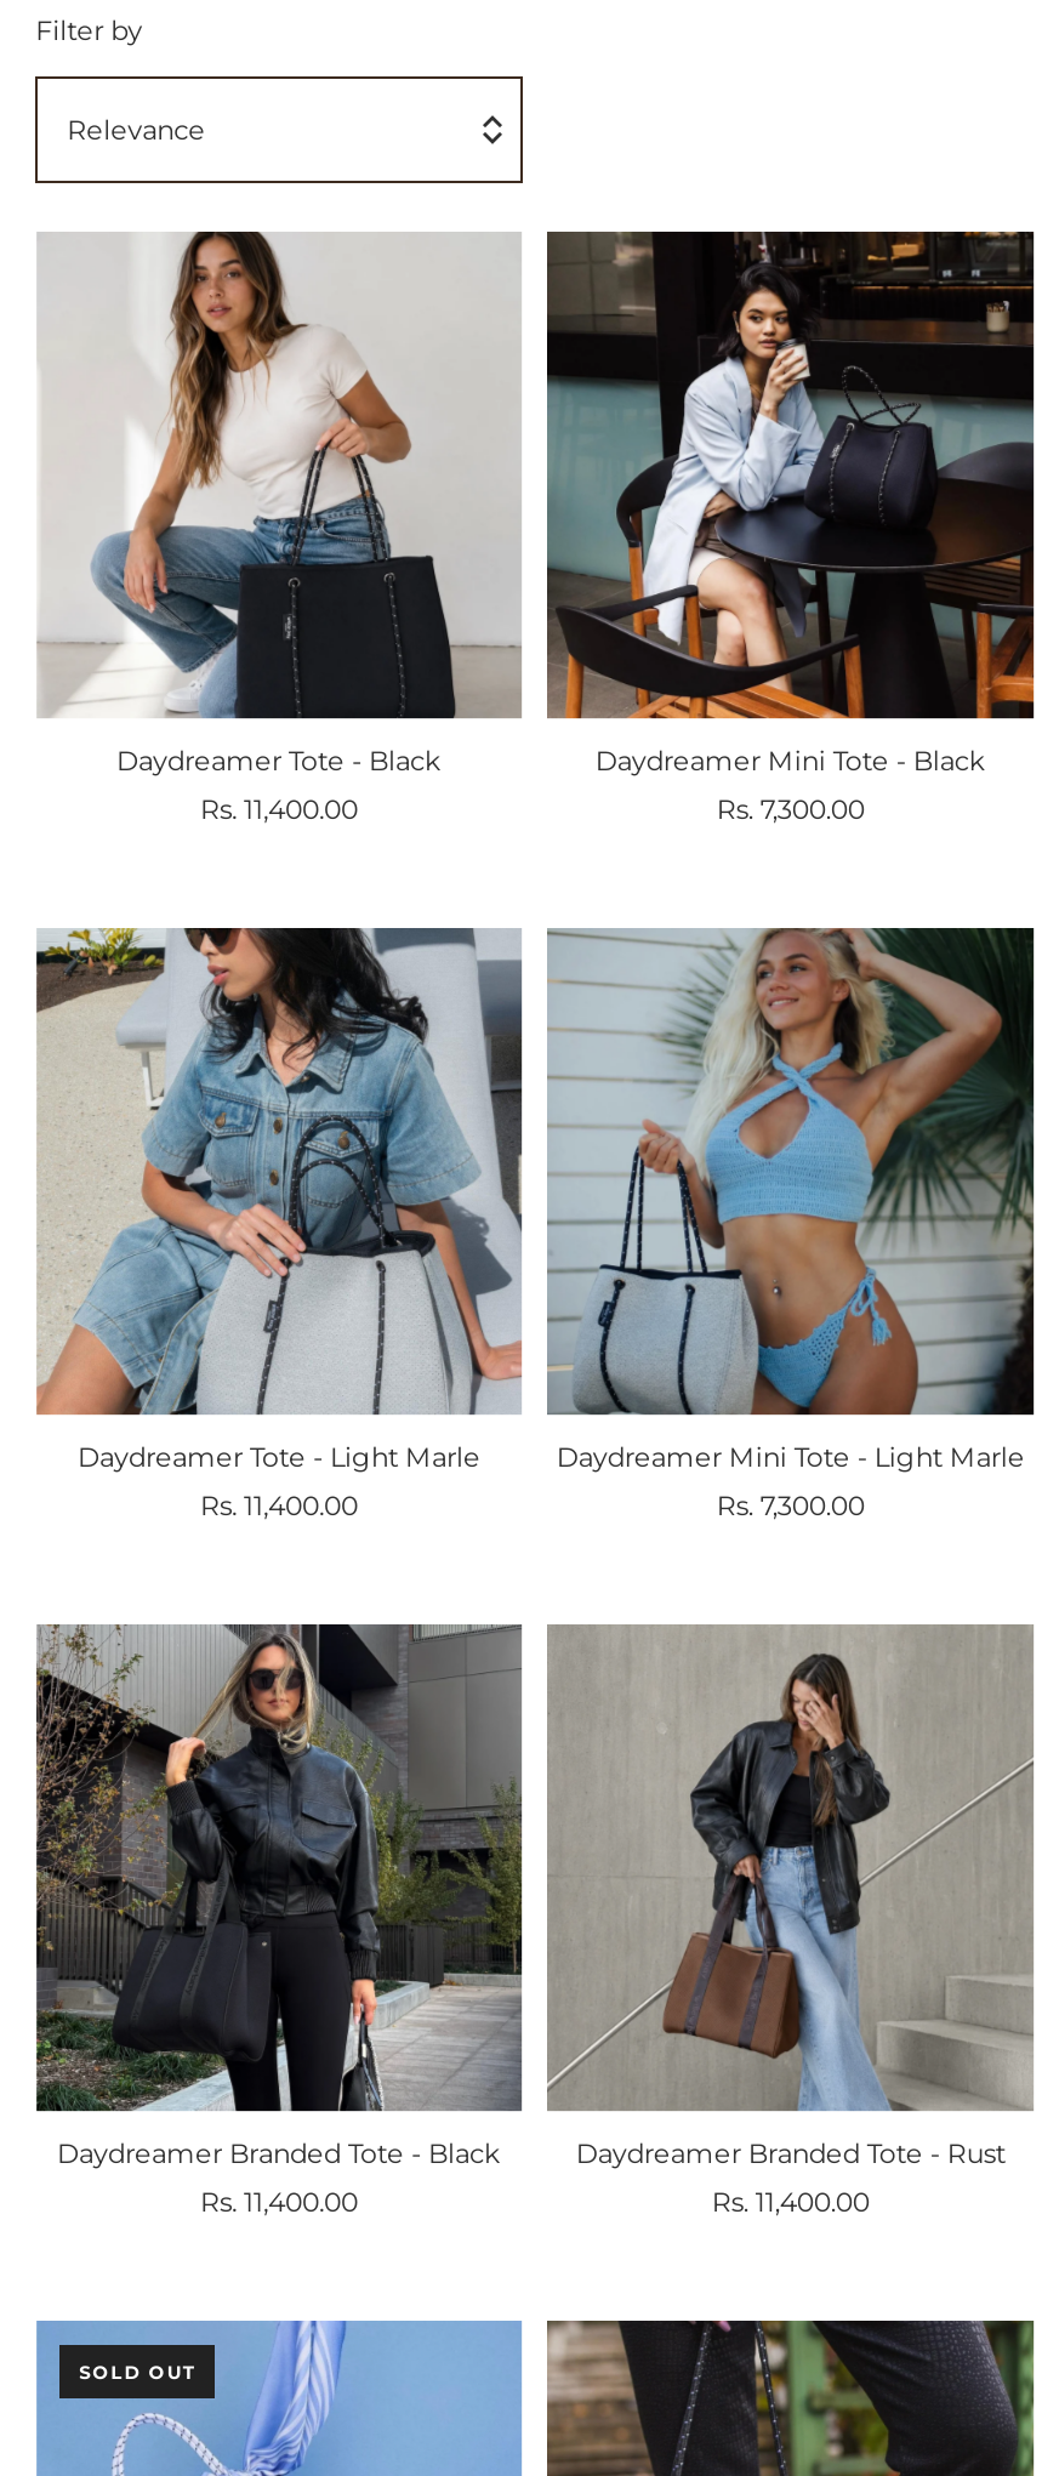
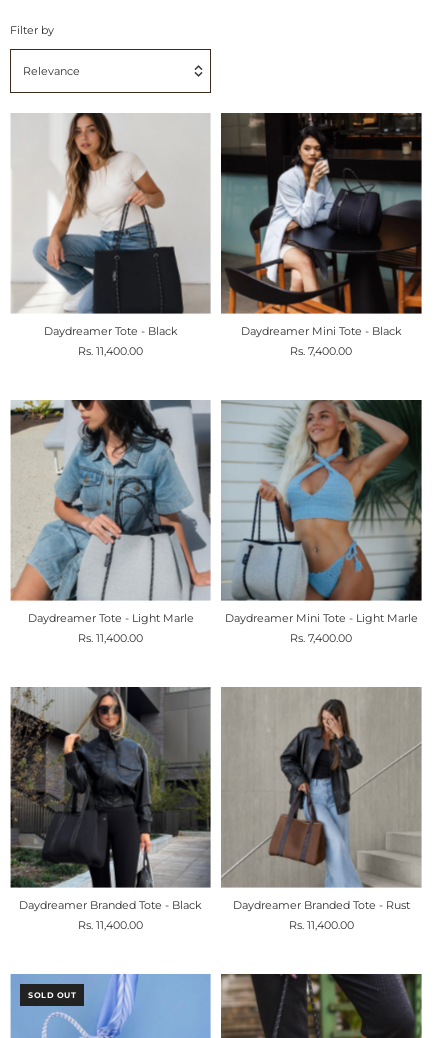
- Rs. 7,300.00
+ Rs. 7,400.00

- Rs. 7,300.00
+ Rs. 7,400.00
